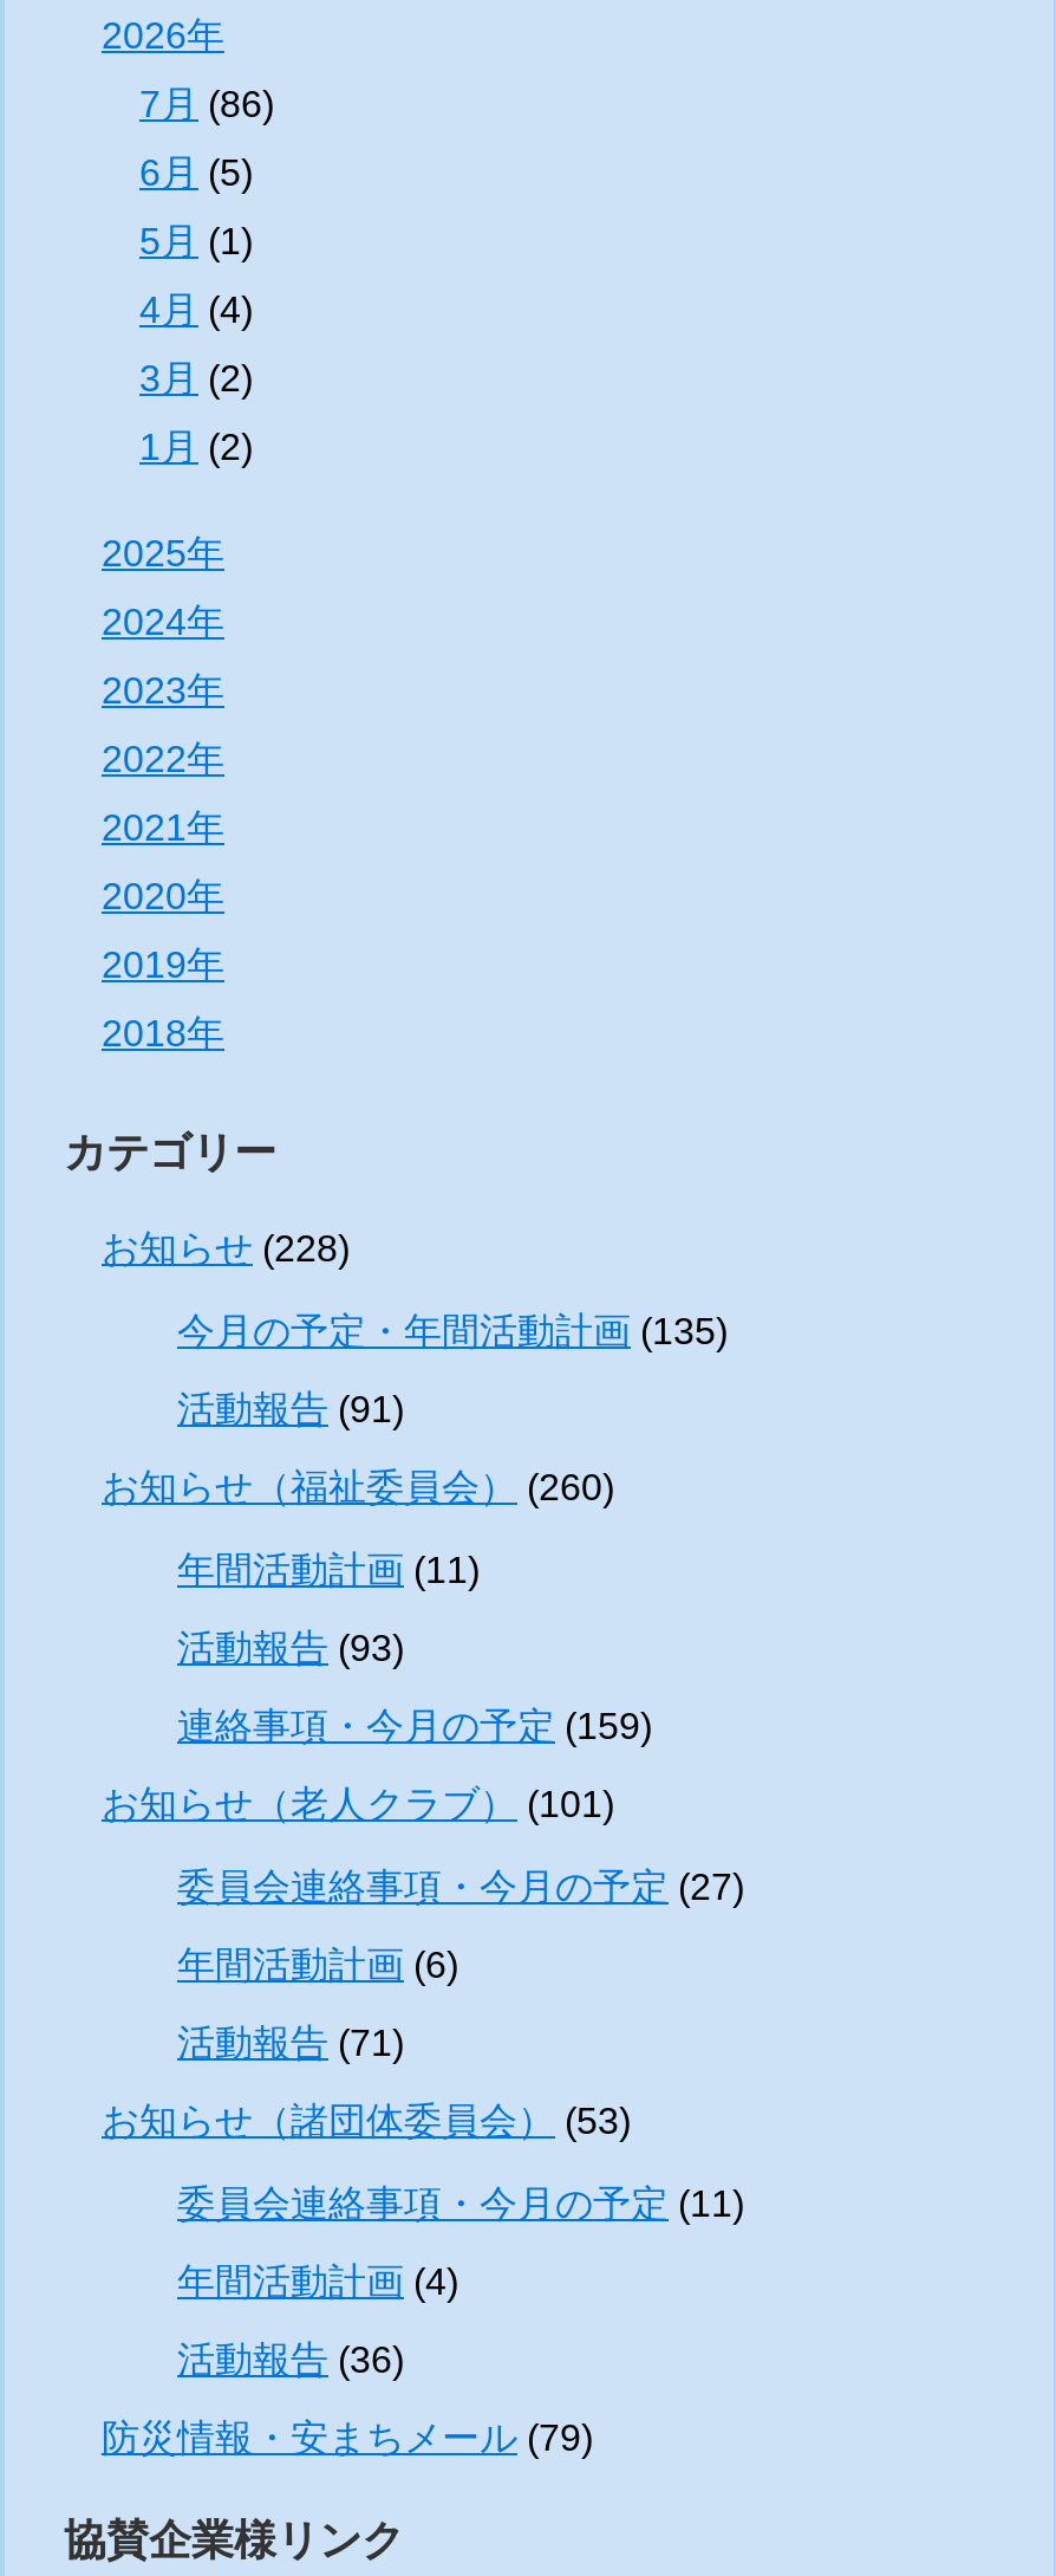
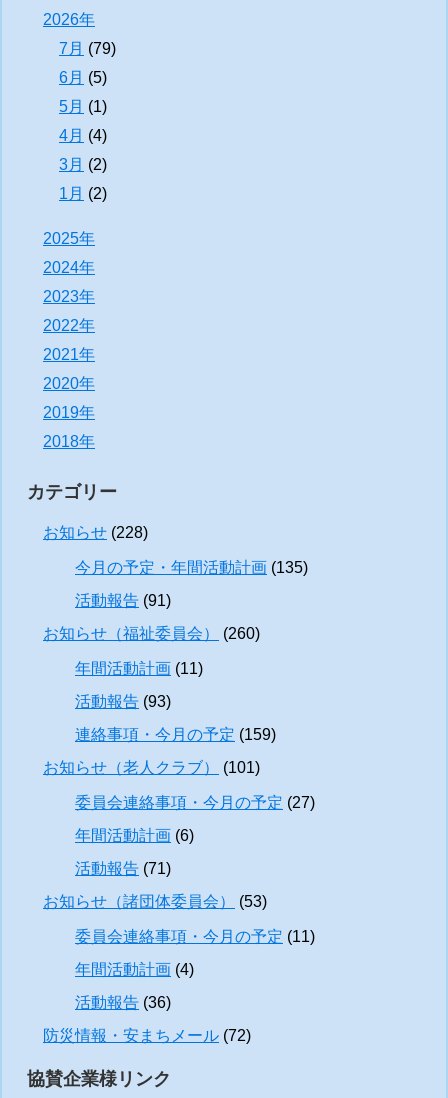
- 7月(86)
+ 7月(79)

- 防災情報・安まちメール(79)
+ 防災情報・安まちメール(72)
